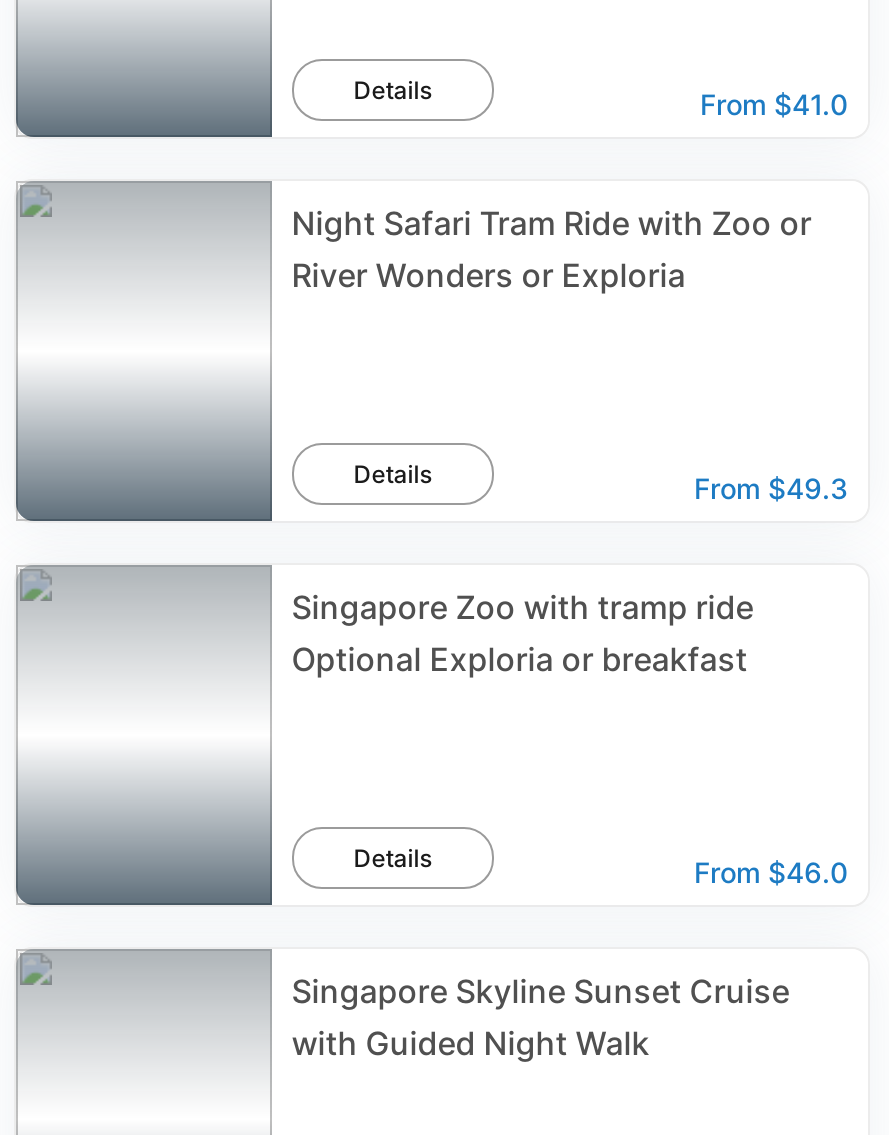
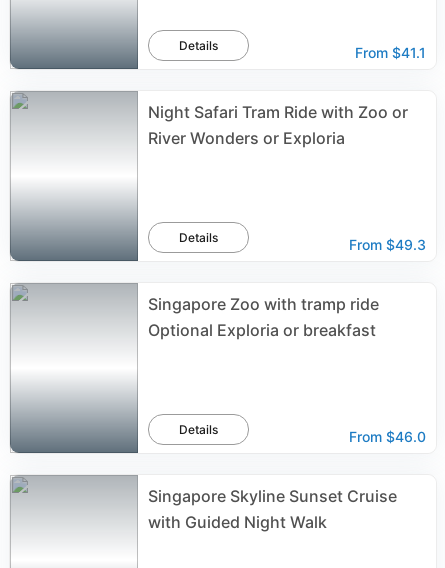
- From $41.0
+ From $41.1
